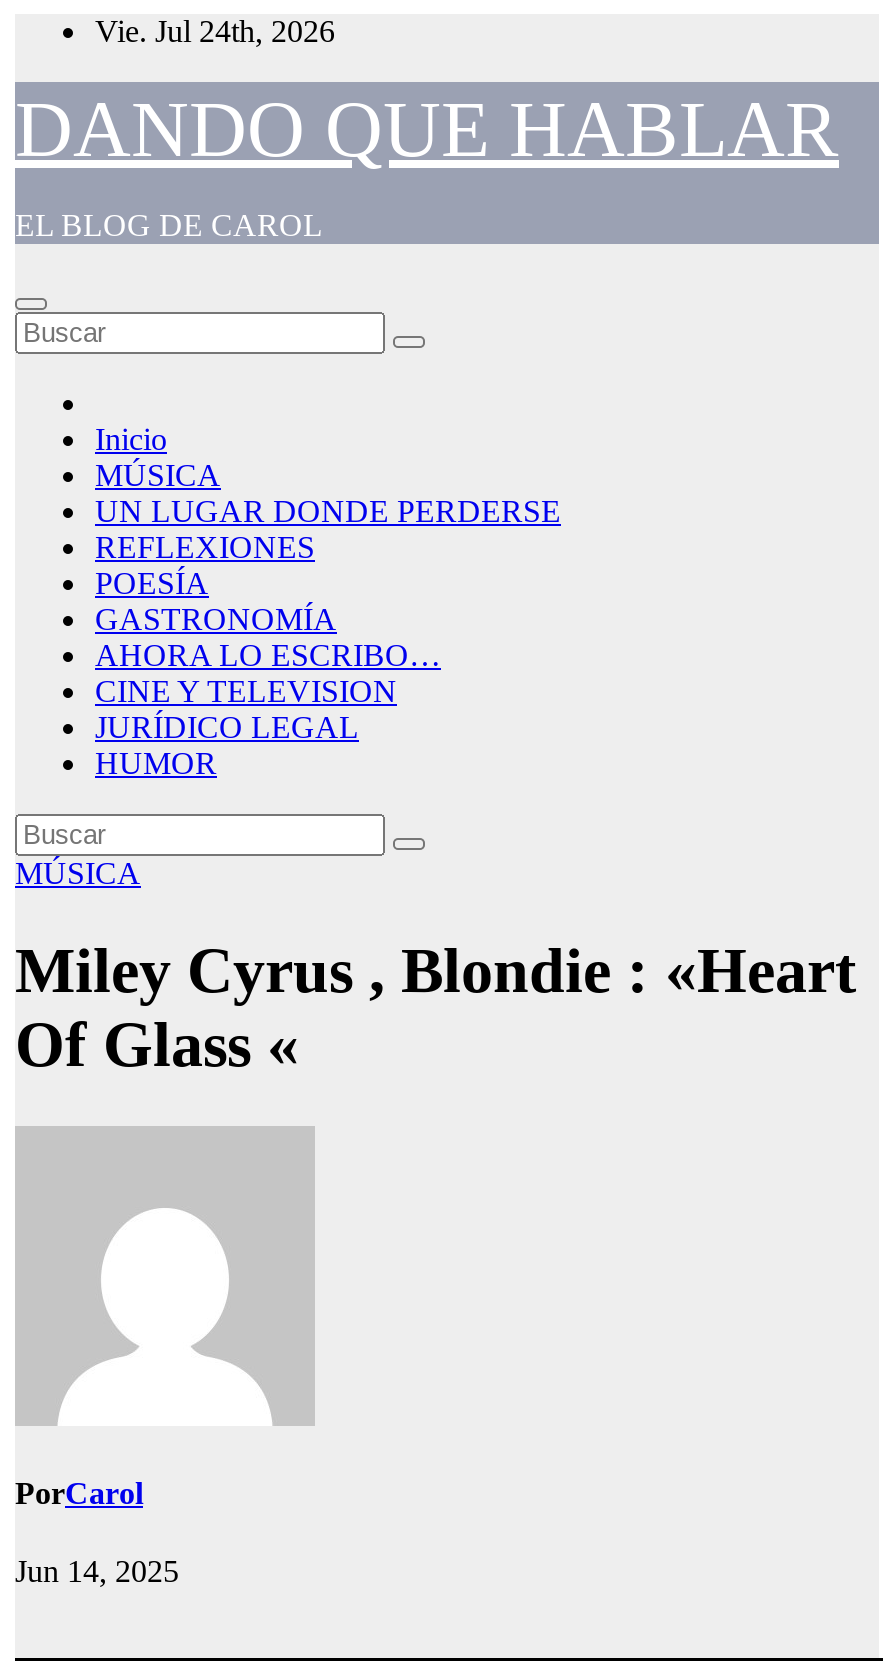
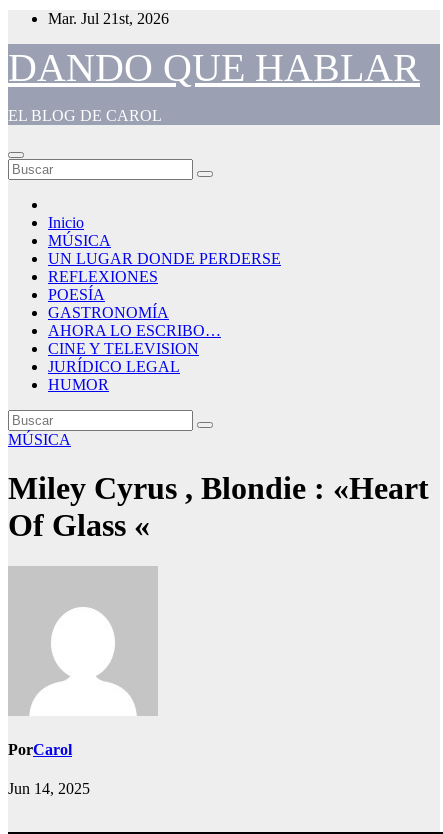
- Vie. Jul 24th, 2026
+ Mar. Jul 21st, 2026
